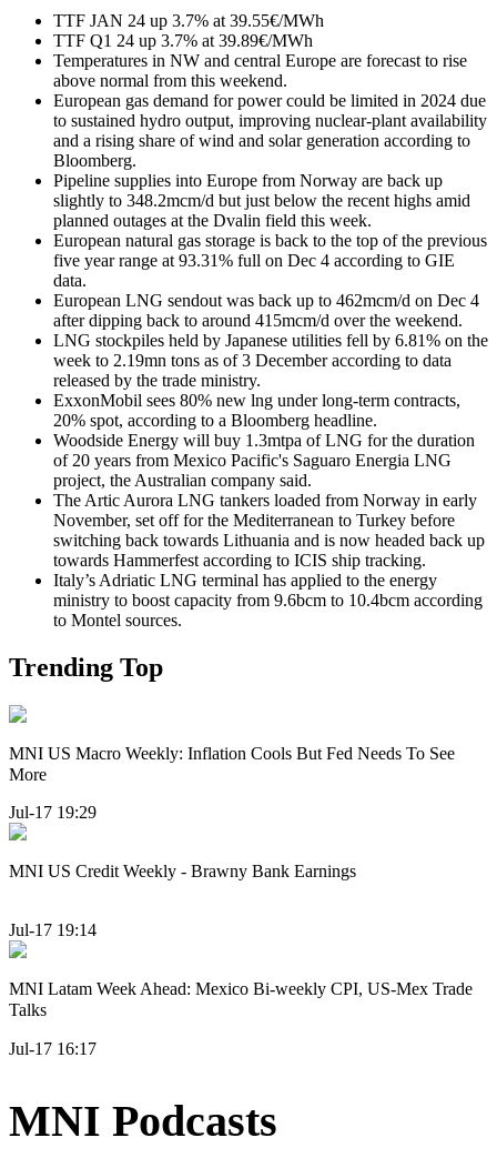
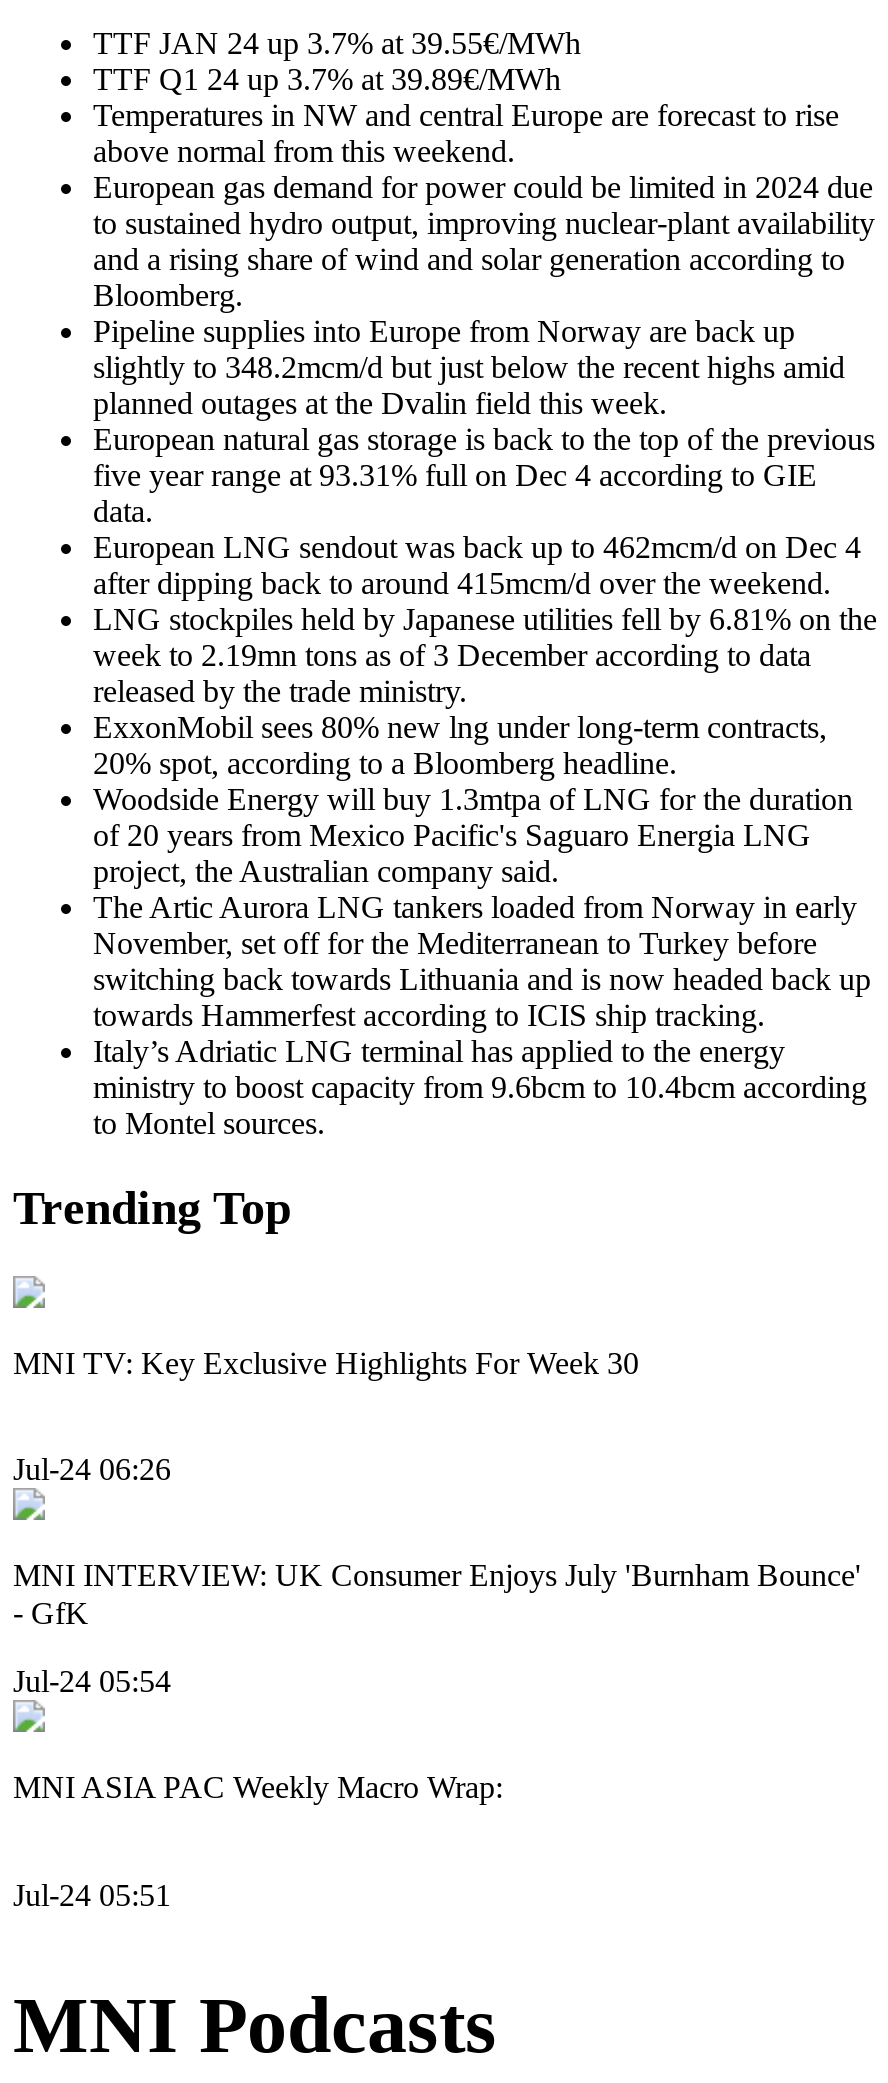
- MNI US Macro Weekly: Inflation Cools But Fed Needs To See
- More
+ MNI TV: Key Exclusive Highlights For Week 30

- Jul-17 19:29
+ Jul-24 06:26

- MNI US Credit Weekly - Brawny Bank Earnings
+ MNI INTERVIEW: UK Consumer Enjoys July 'Burnham Bounce'
+ - GfK

- Jul-17 19:14
+ Jul-24 05:54

- MNI Latam Week Ahead: Mexico Bi-weekly CPI, US-Mex Trade
- Talks
+ MNI ASIA PAC Weekly Macro Wrap:

- Jul-17 16:17
+ Jul-24 05:51
